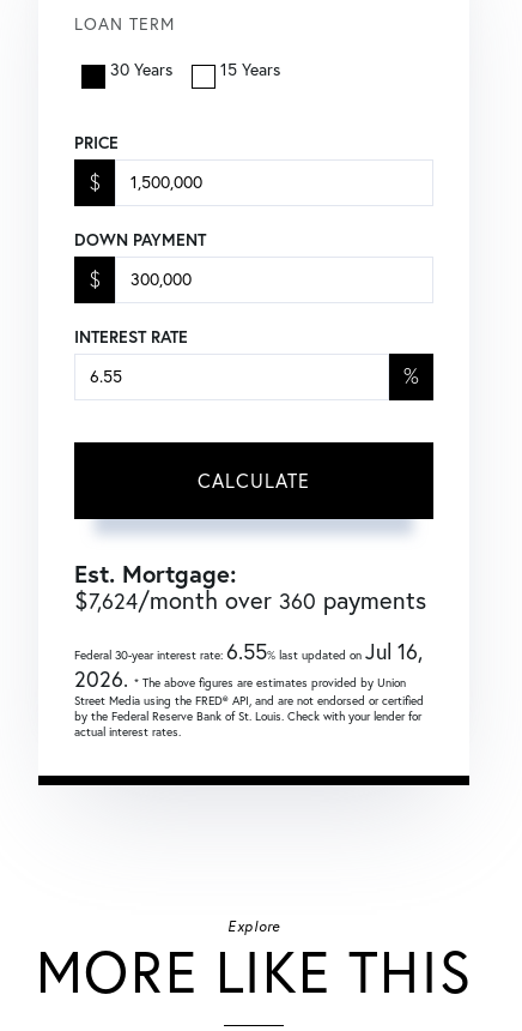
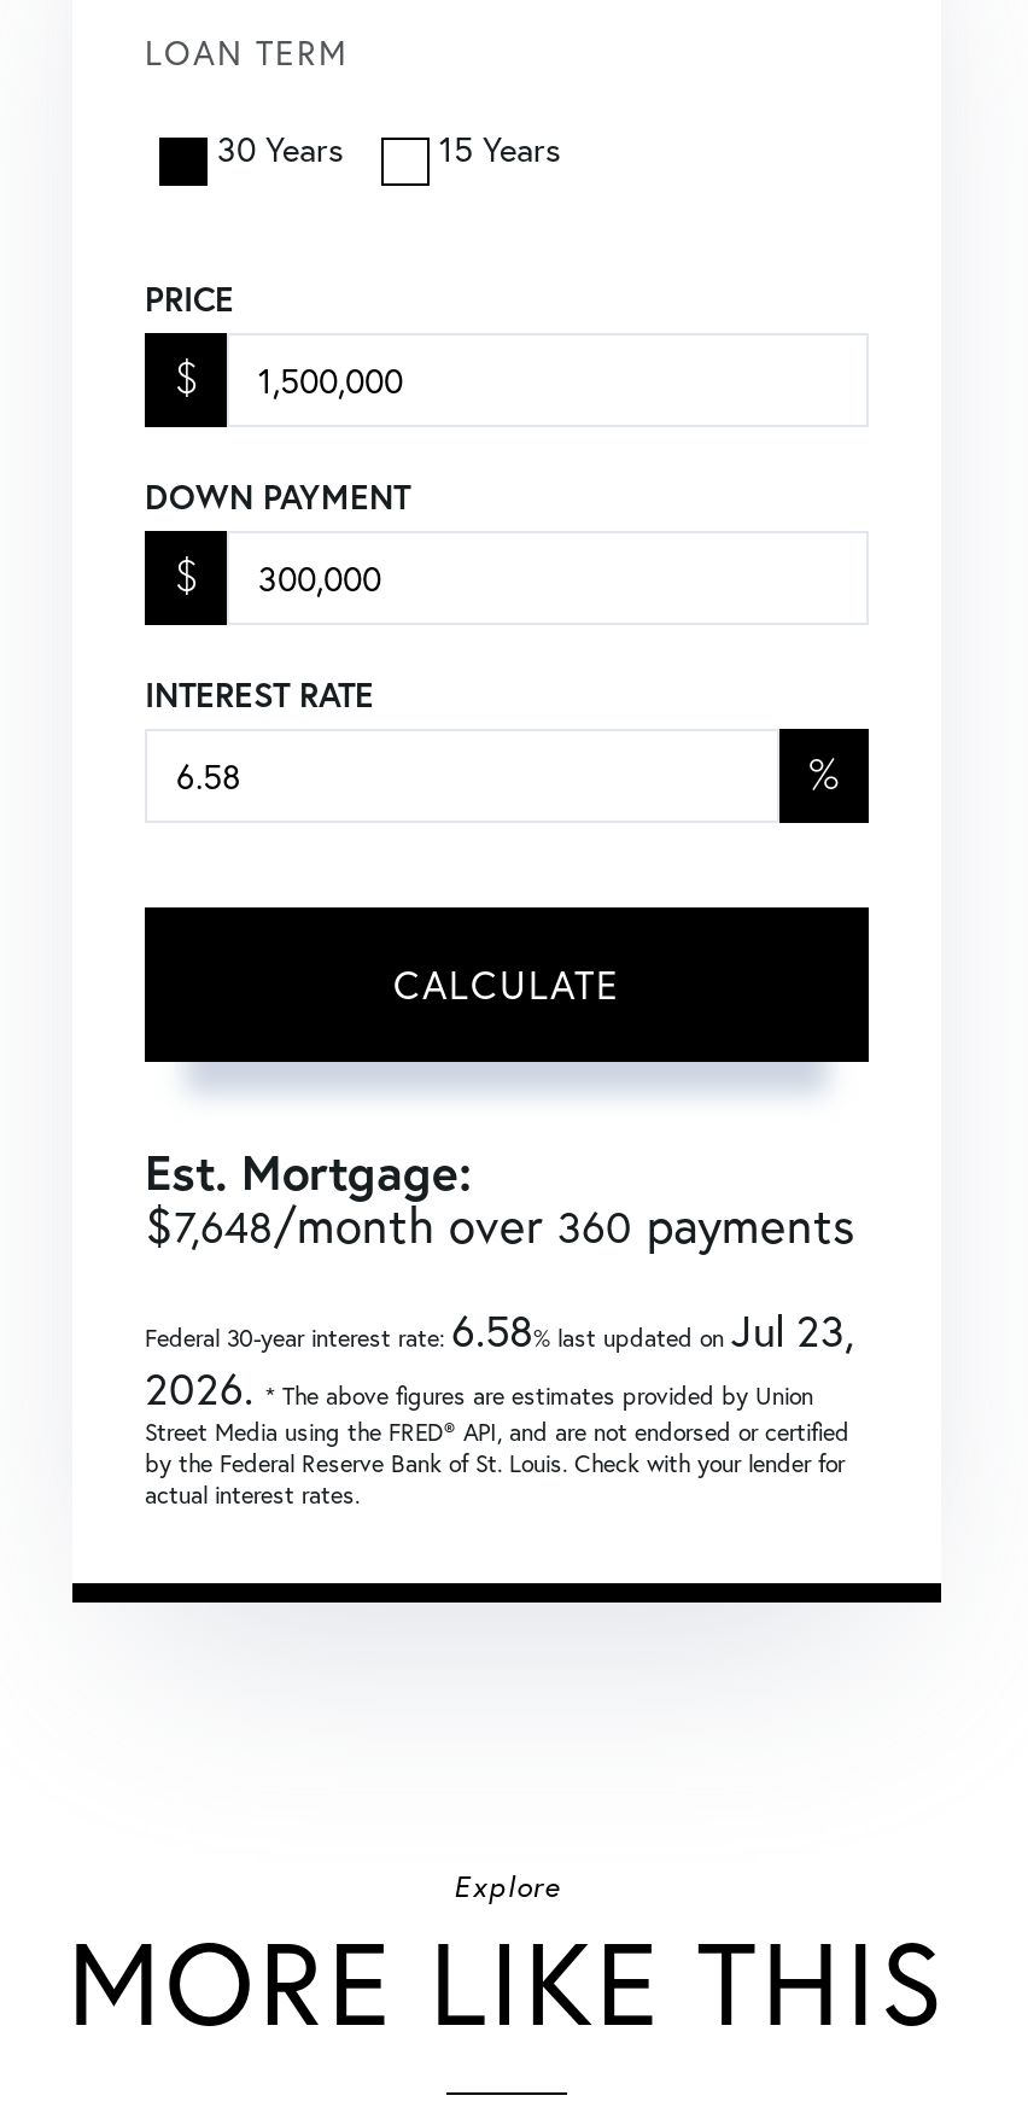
- $7,624/month over 360 payments
+ $7,648/month over 360 payments

- Federal 30-year interest rate:6.55% last updated onJul 16,
+ Federal 30-year interest rate:6.58% last updated onJul 23,
